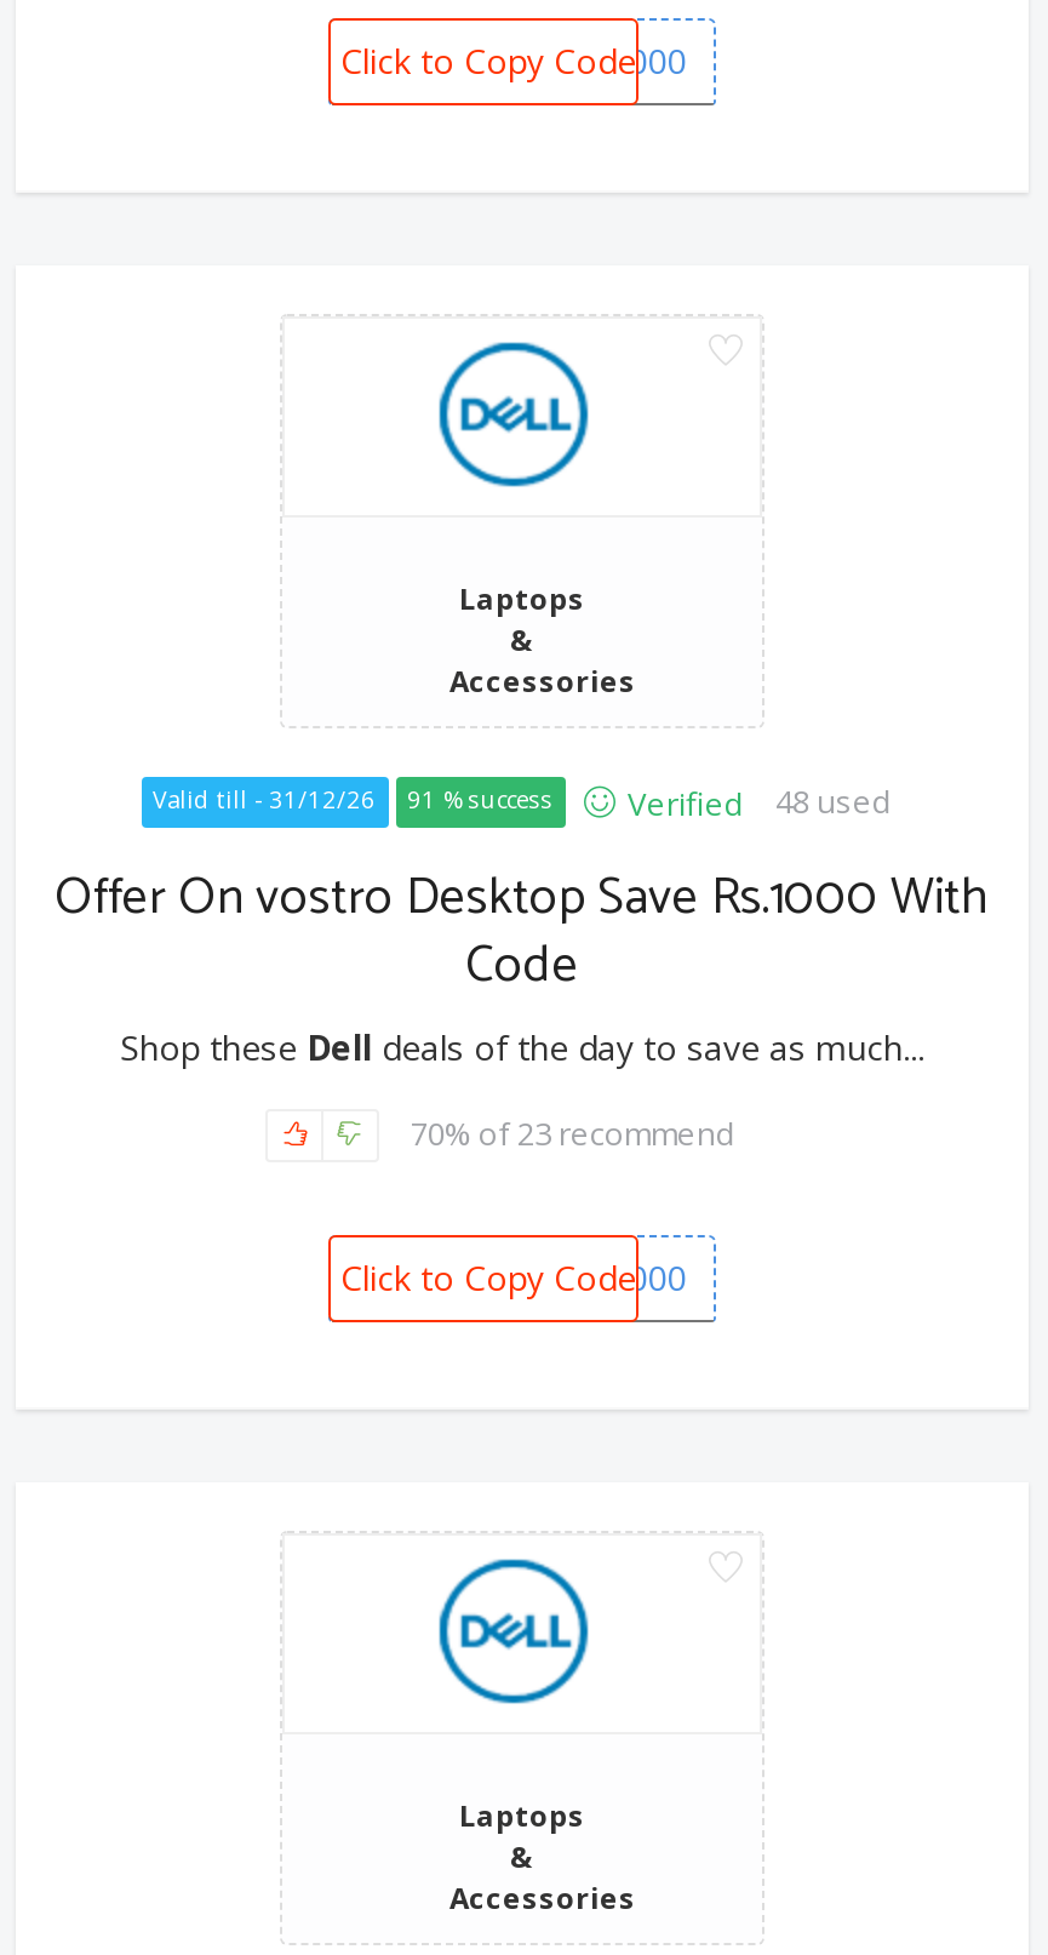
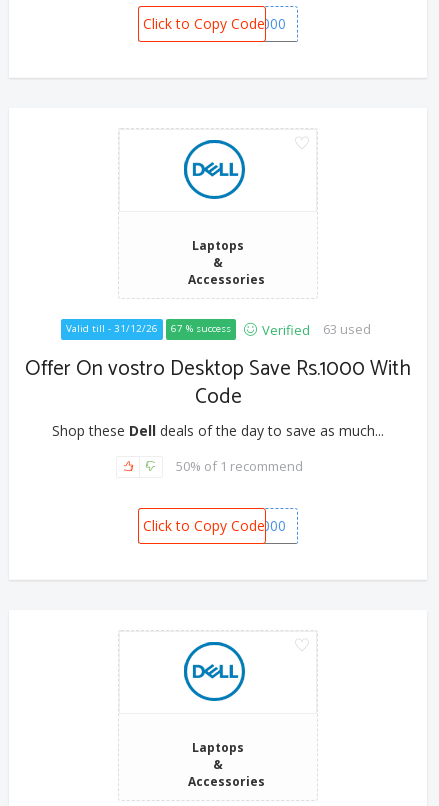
- Valid till - 31/12/26 91 % success
+ Valid till - 31/12/26 67 % success

- Verified 48 used
+ Verified 63 used

- 70% of 23 recommend
+ 50% of 1 recommend
